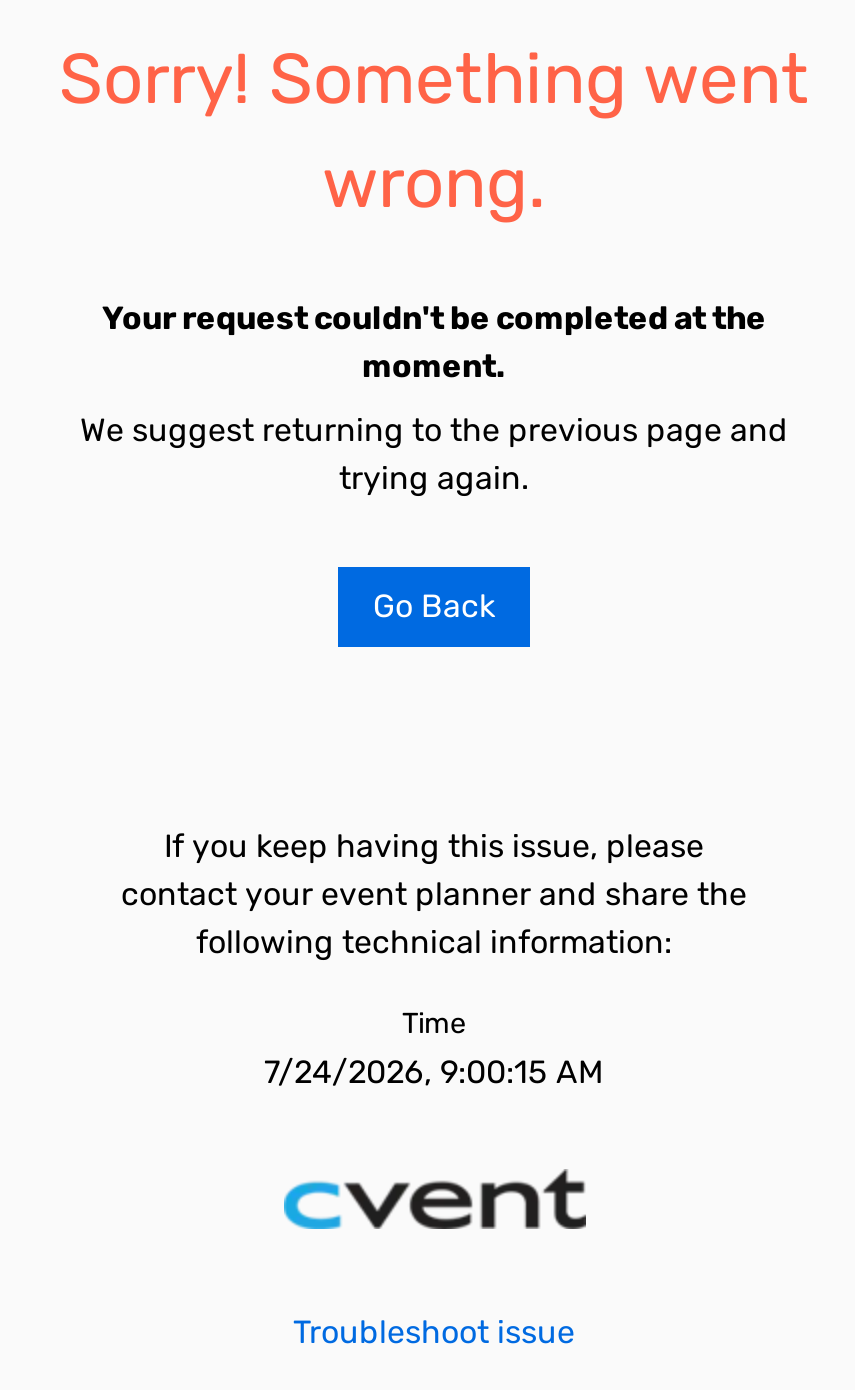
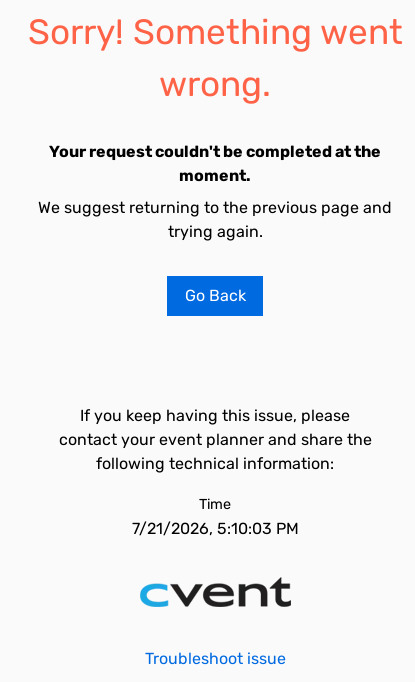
- 7/24/2026, 9:00:15 AM
+ 7/21/2026, 5:10:03 PM
